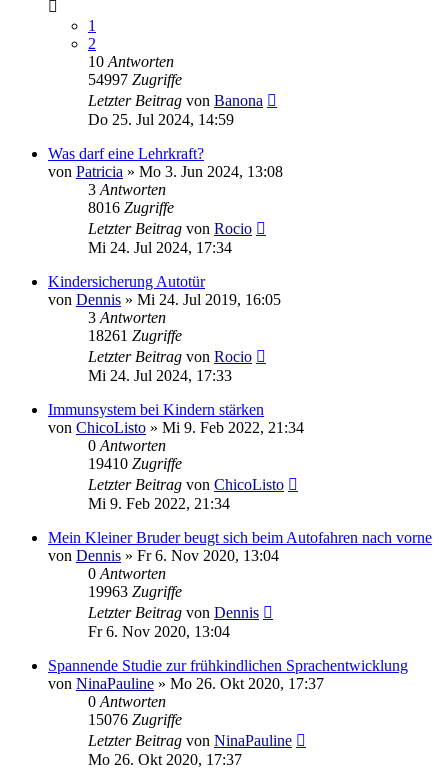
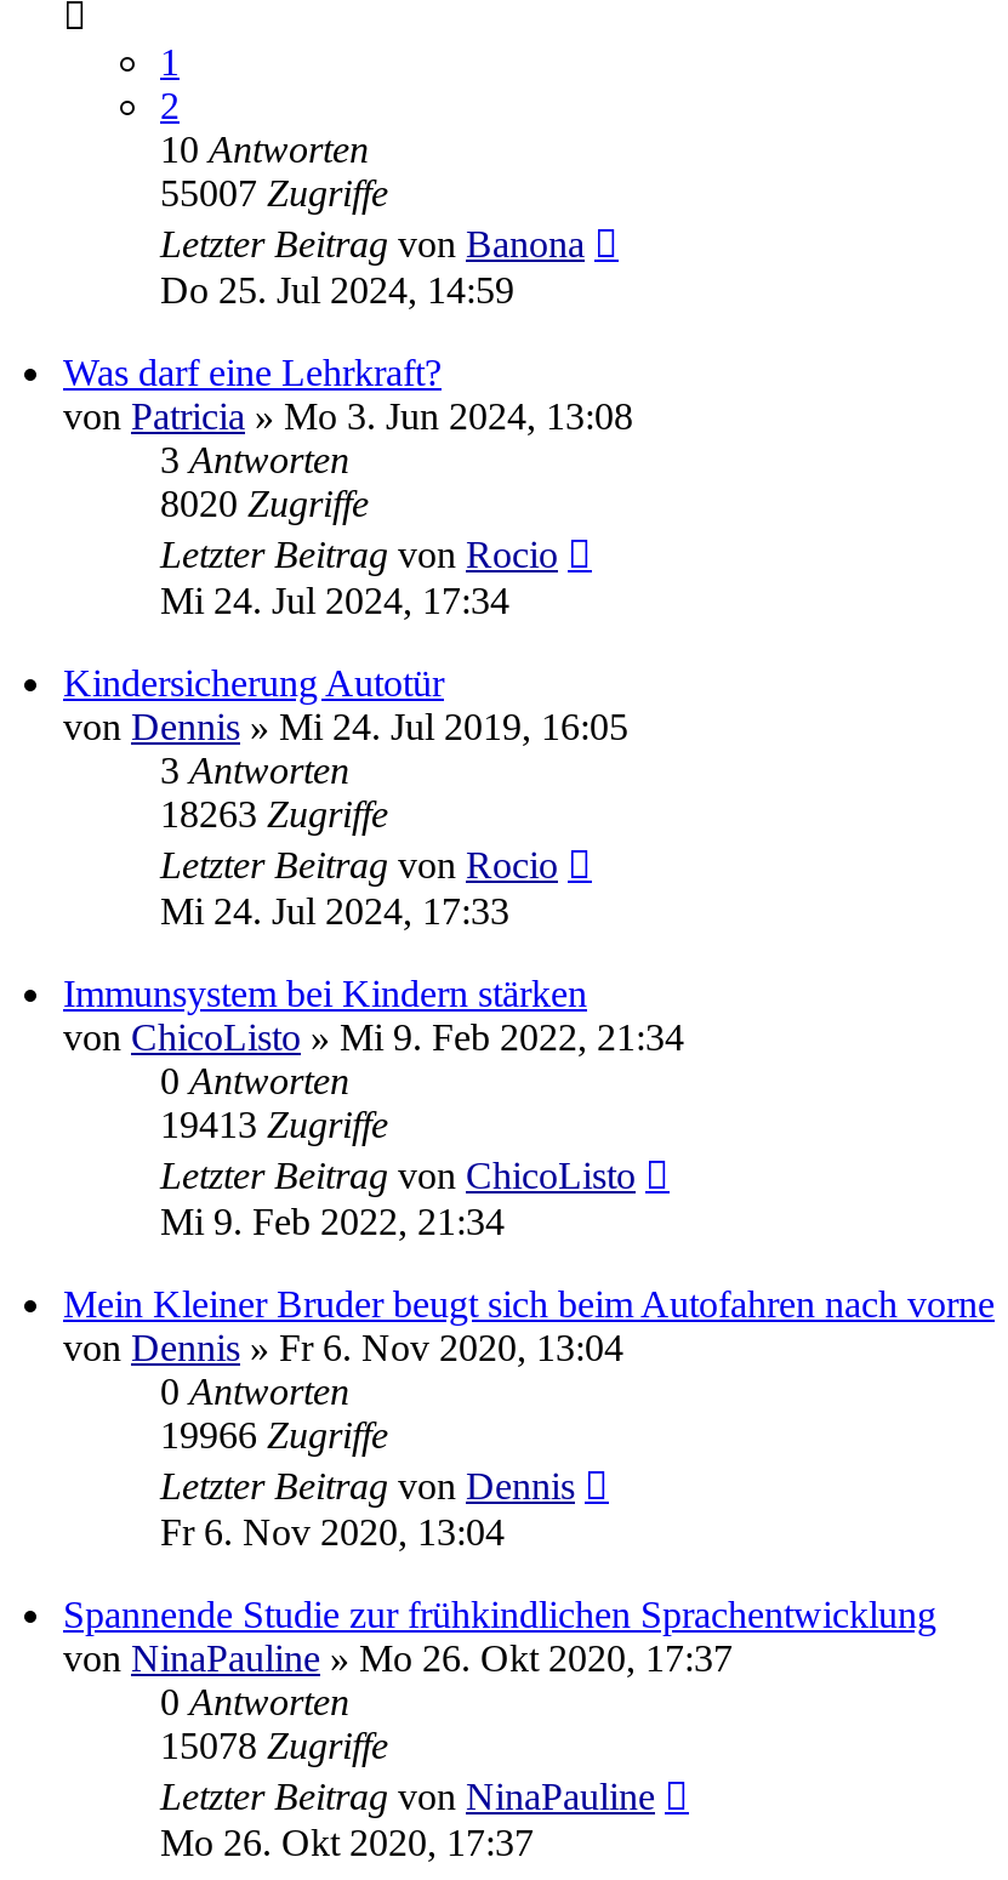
- 54997 Zugriffe
+ 55007 Zugriffe

- 8016 Zugriffe
+ 8020 Zugriffe

- 18261 Zugriffe
+ 18263 Zugriffe

- 19410 Zugriffe
+ 19413 Zugriffe

- 19963 Zugriffe
+ 19966 Zugriffe

- 15076 Zugriffe
+ 15078 Zugriffe
